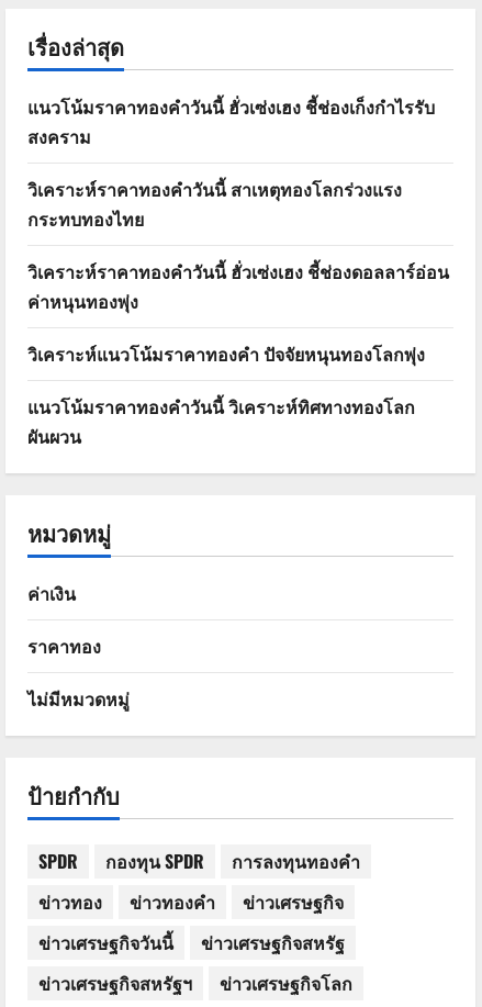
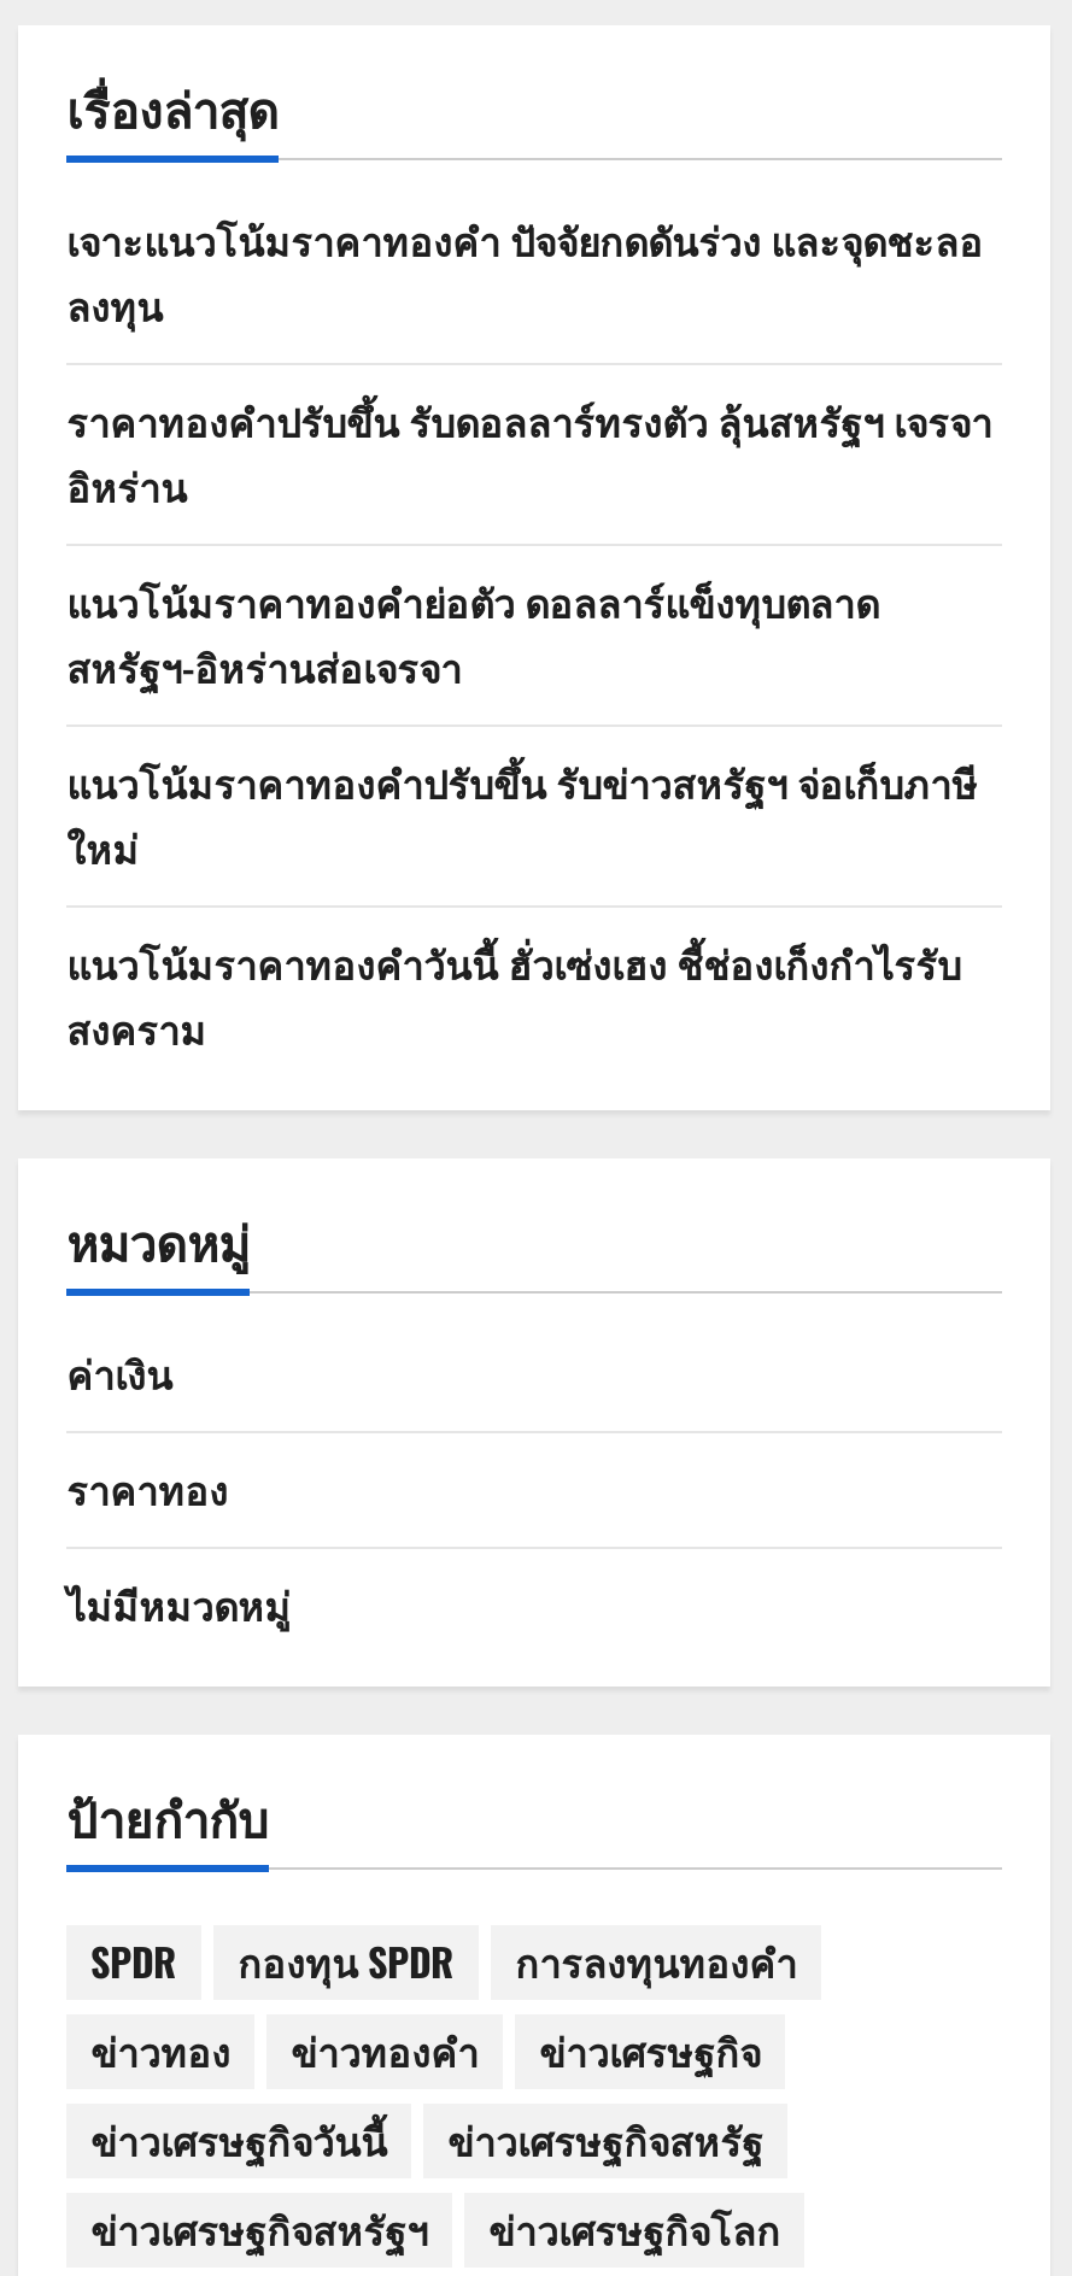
+ เจาะแนวโน้มราคาทองคำ ปัจจัยกดดันร่วง และจุดชะลอ
+ ลงทุน
+ ราคาทองคำปรับขึ้น รับดอลลาร์ทรงตัว ลุ้นสหรัฐฯ เจรจา
+ อิหร่าน
+ แนวโน้มราคาทองคำย่อตัว ดอลลาร์แข็งทุบตลาด
+ สหรัฐฯ-อิหร่านส่อเจรจา
+ แนวโน้มราคาทองคำปรับขึ้น รับข่าวสหรัฐฯ จ่อเก็บภาษี
+ ใหม่

moved down: แนวโน้มราคาทองคำวันนี้ ฮั่วเซ่งเฮง ชี้ช่องเก็งกำไรรับ | สงคราม

- วิเคราะห์ราคาทองคำวันนี้ สาเหตุทองโลกร่วงแรง
- กระทบทองไทย
- วิเคราะห์ราคาทองคำวันนี้ ฮั่วเซ่งเฮง ชี้ช่องดอลลาร์อ่อน
- ค่าหนุนทองพุ่ง
- วิเคราะห์แนวโน้มราคาทองคำ ปัจจัยหนุนทองโลกพุ่ง
- แนวโน้มราคาทองคำวันนี้ วิเคราะห์ทิศทางทองโลก
- ผันผวน
